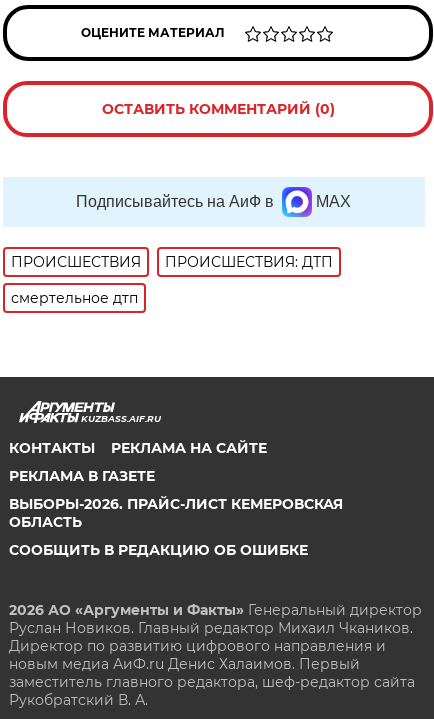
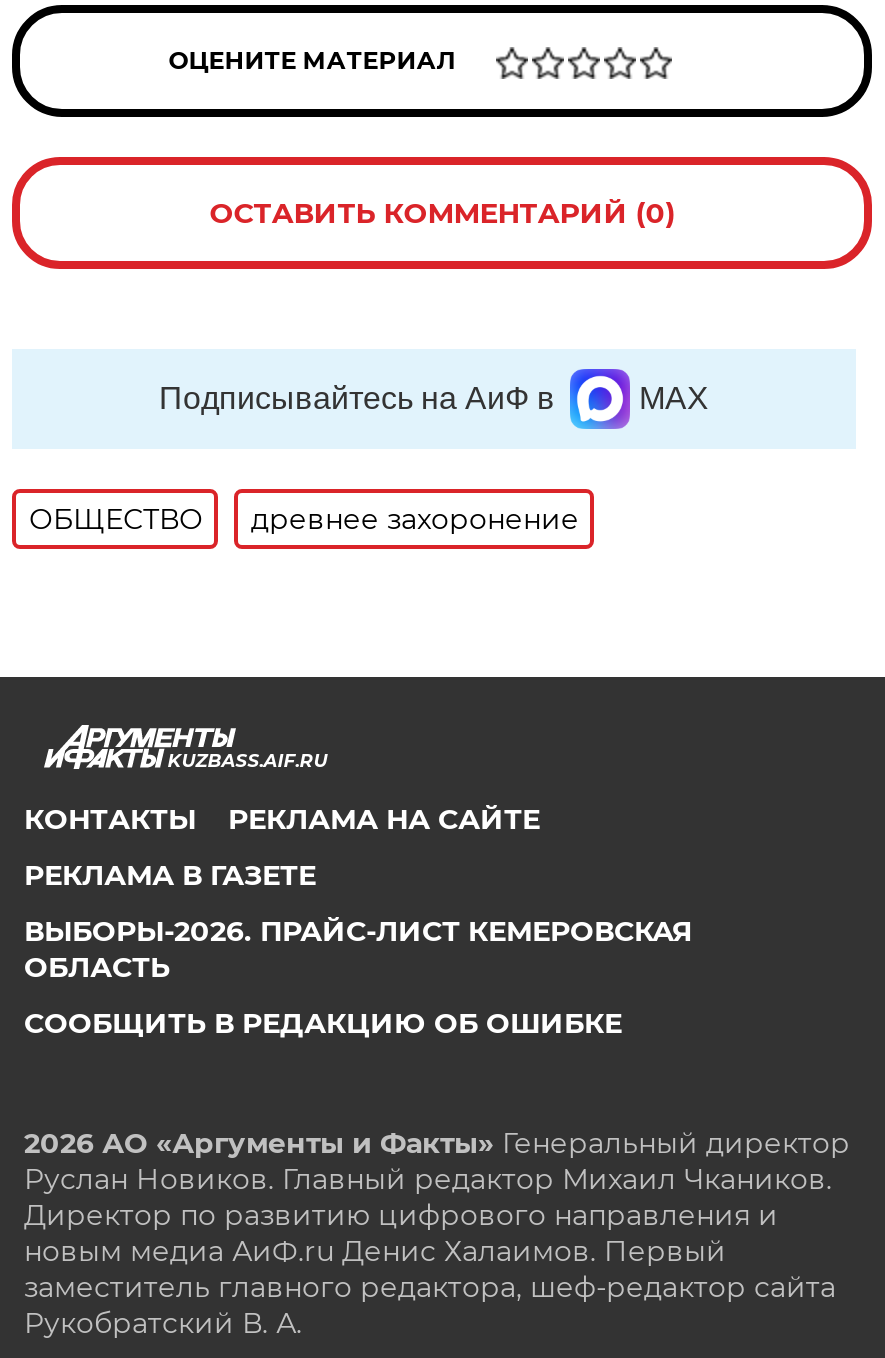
- ПРОИСШЕСТВИЯ
- ПРОИСШЕСТВИЯ: ДТП
- смертельное дтп
+ ОБЩЕСТВО
+ древнее захоронение
